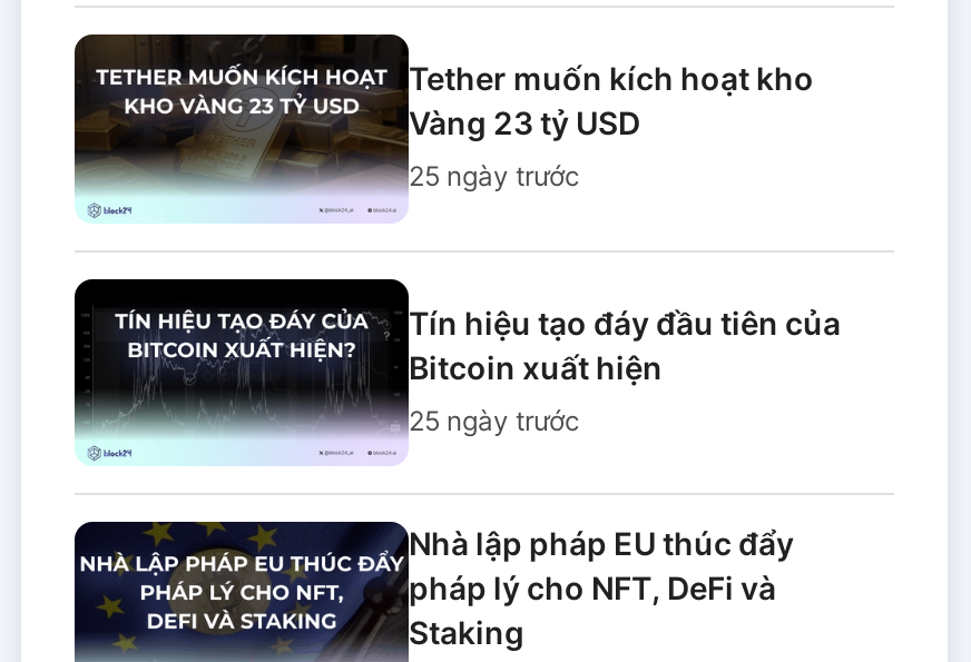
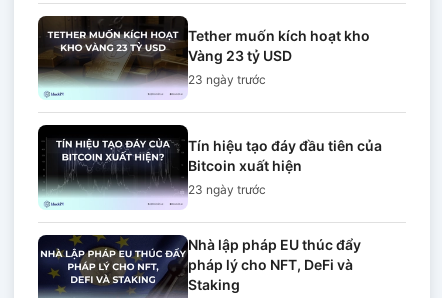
- 25 ngày trước
+ 23 ngày trước

- 25 ngày trước
+ 23 ngày trước
